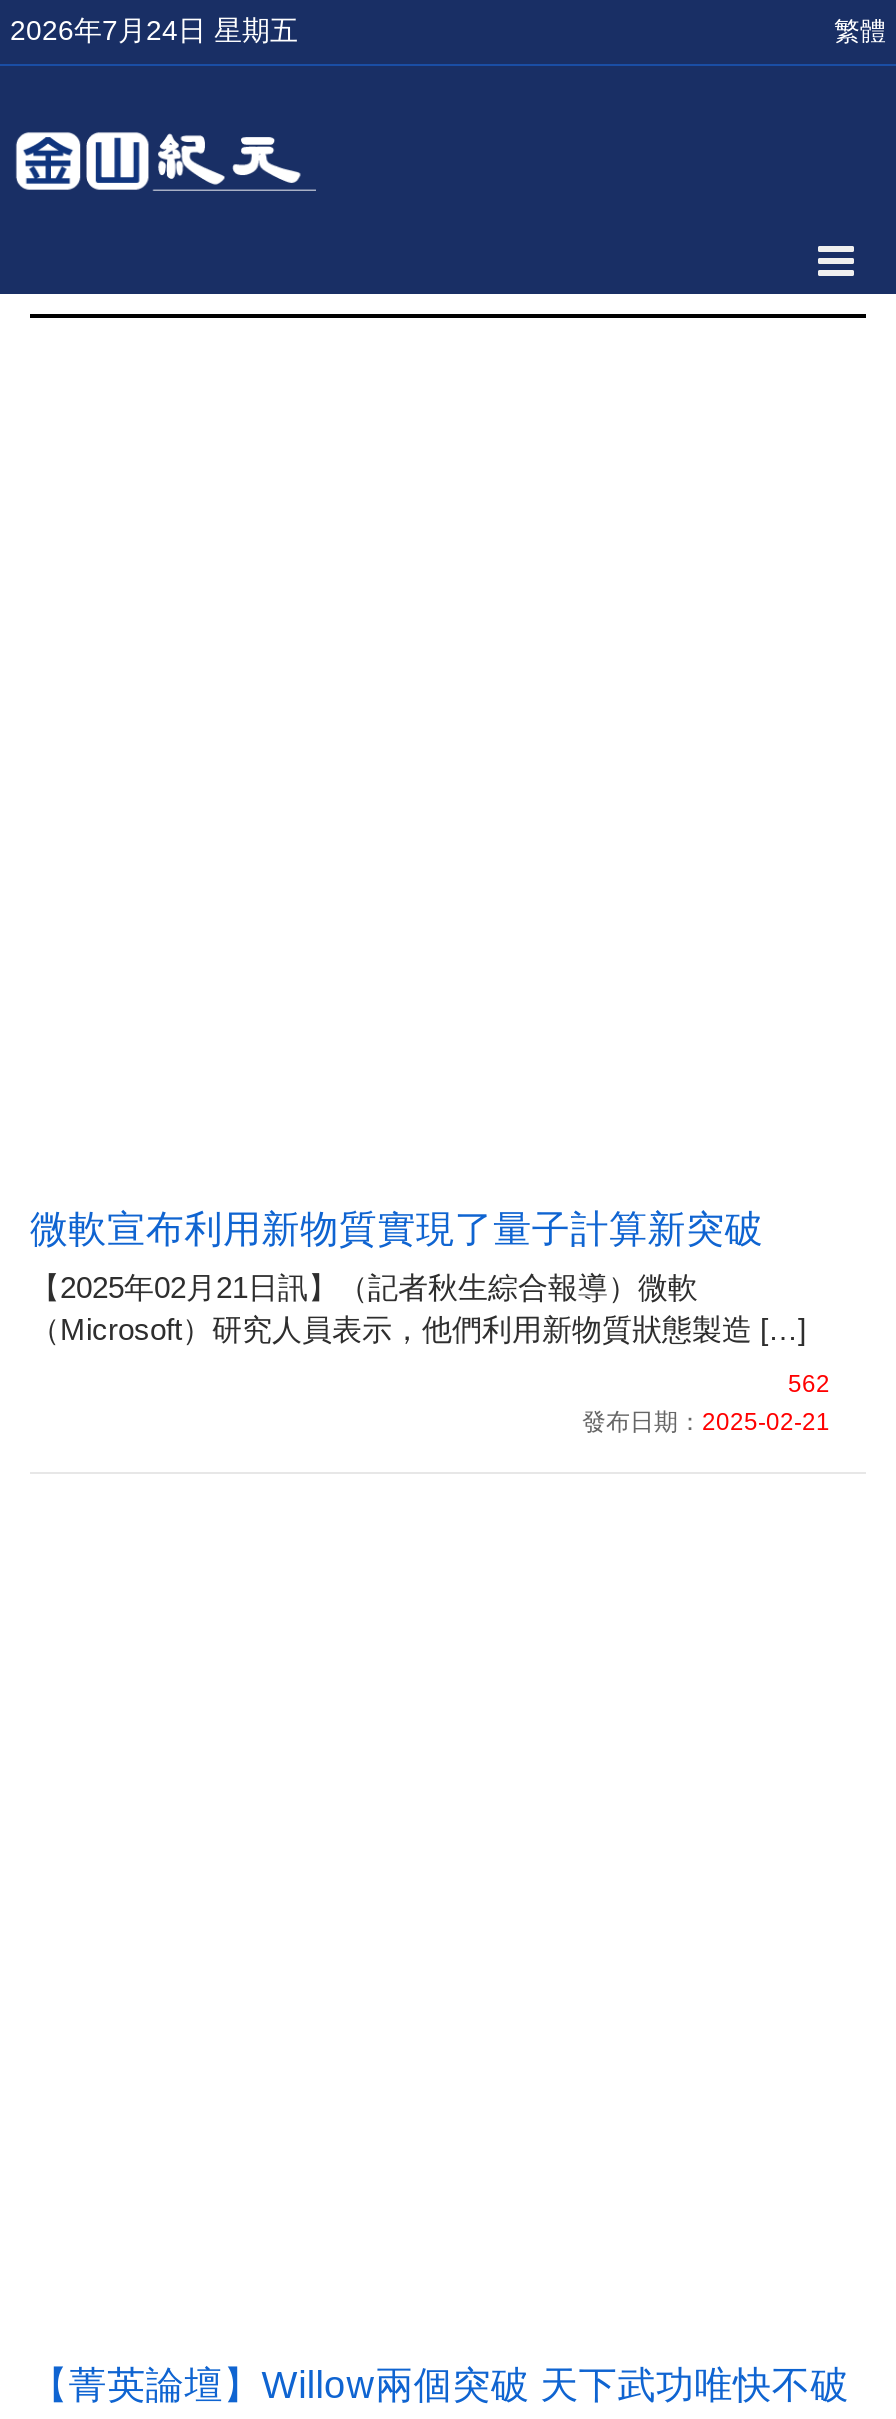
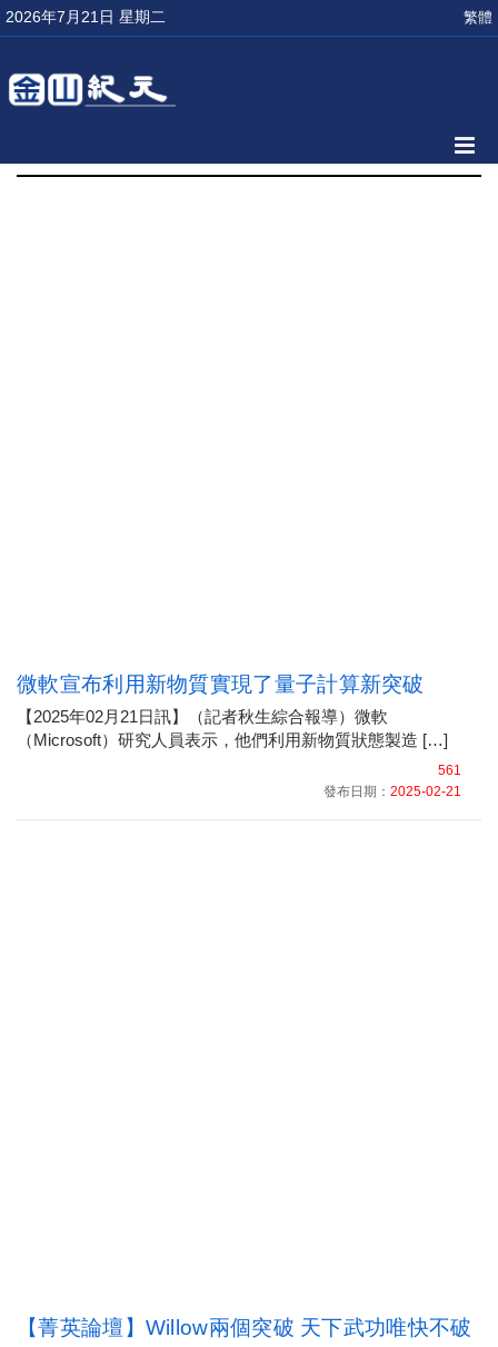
- 2026年7月24日 星期五
+ 2026年7月21日 星期二

- 562
+ 561
